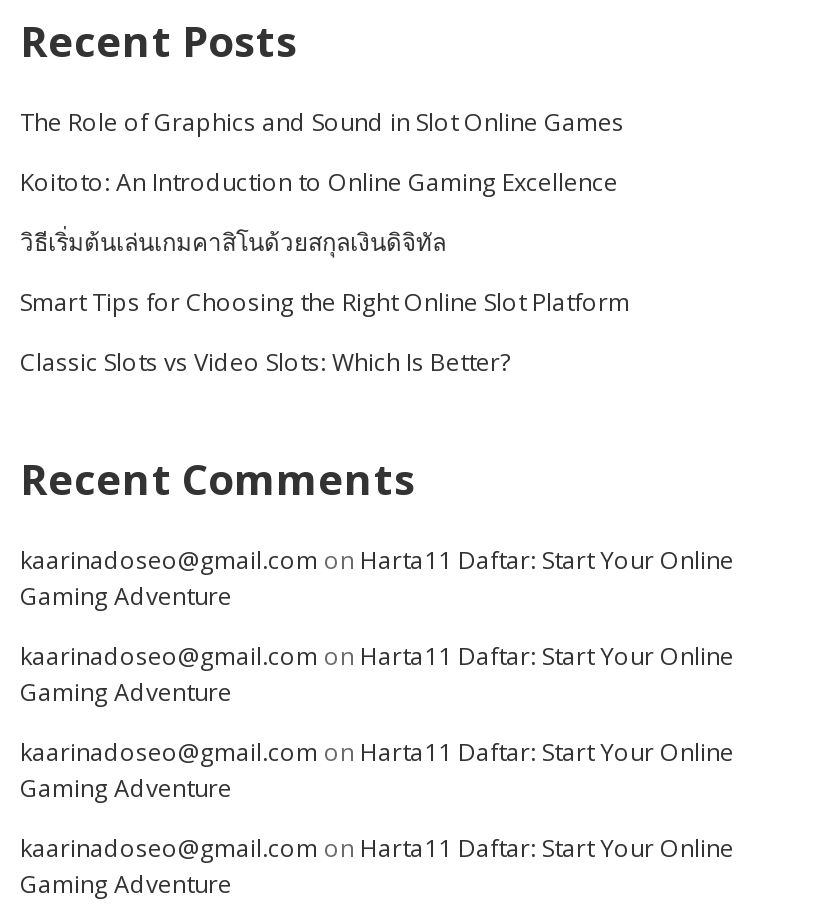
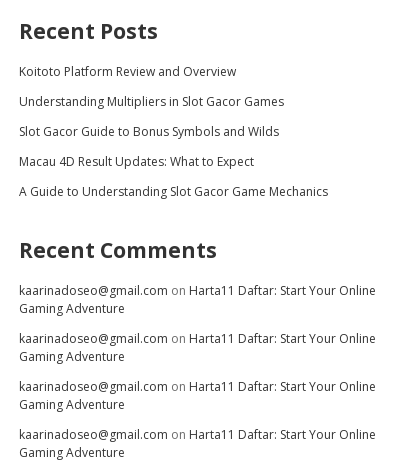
- The Role of Graphics and Sound in Slot Online Games
+ Koitoto Platform Review and Overview

- Koitoto: An Introduction to Online Gaming Excellence
+ Understanding Multipliers in Slot Gacor Games

- วิธีเริ่มต้นเล่นเกมคาสิโนด้วยสกุลเงินดิจิทัล
+ Slot Gacor Guide to Bonus Symbols and Wilds

- Smart Tips for Choosing the Right Online Slot Platform
+ Macau 4D Result Updates: What to Expect

- Classic Slots vs Video Slots: Which Is Better?
+ A Guide to Understanding Slot Gacor Game Mechanics
